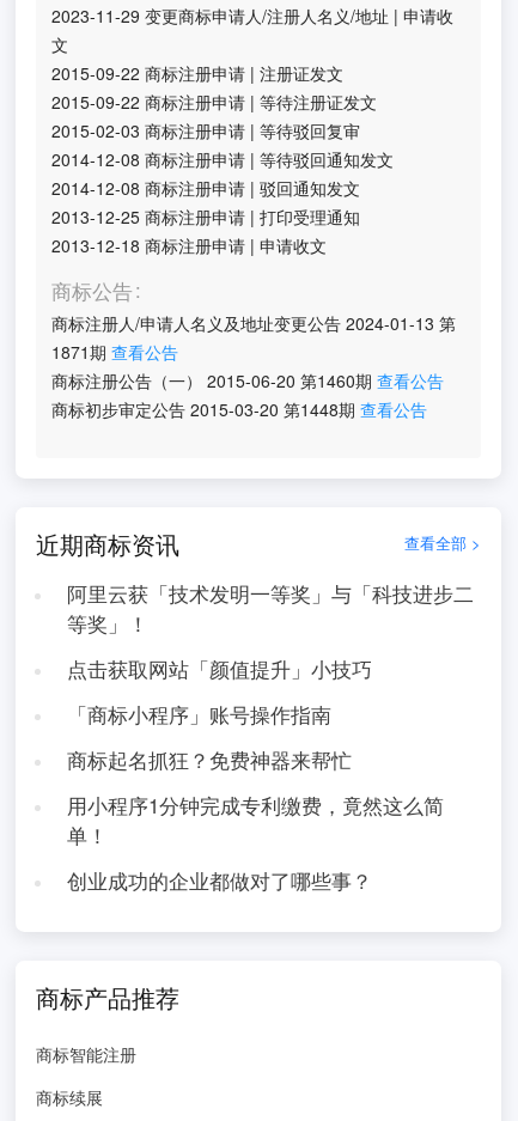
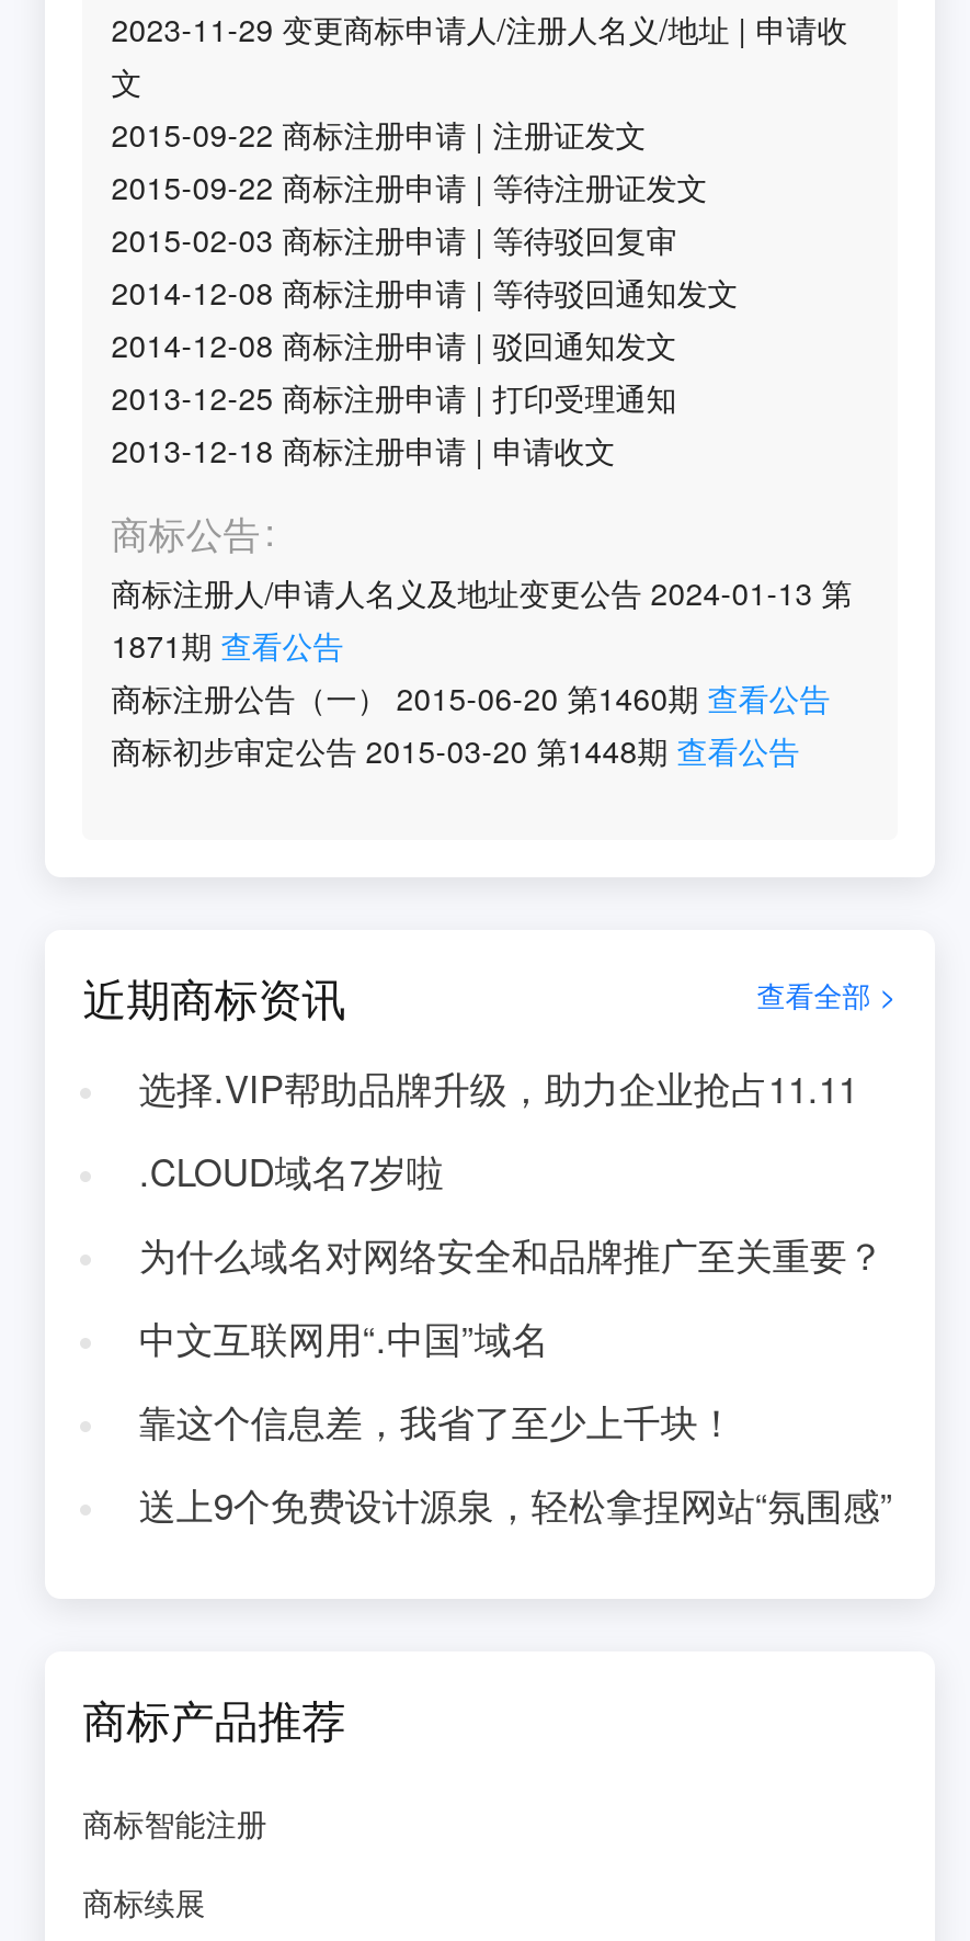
- 阿里云获「技术发明一等奖」与「科技进步二
- 等奖」！
+ 选择.VIP帮助品牌升级，助力企业抢占11.11

- 点击获取网站「颜值提升」小技巧
+ .CLOUD域名7岁啦

- 「商标小程序」账号操作指南
+ 为什么域名对网络安全和品牌推广至关重要？

- 商标起名抓狂？免费神器来帮忙
+ 中文互联网用“.中国”域名

- 用小程序1分钟完成专利缴费，竟然这么简
- 单！
+ 靠这个信息差，我省了至少上千块！

- 创业成功的企业都做对了哪些事？
+ 送上9个免费设计源泉，轻松拿捏网站“氛围感”
